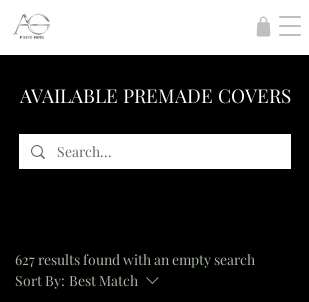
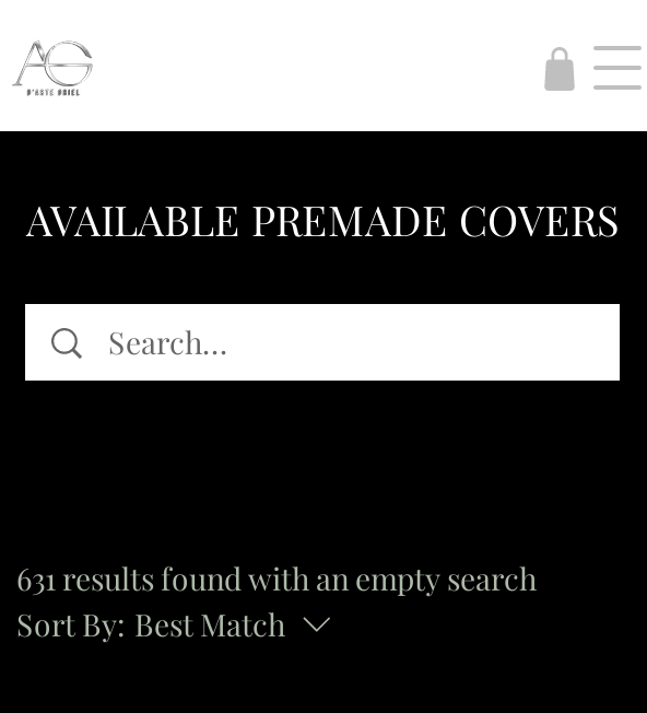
- 627 results found with an empty search
+ 631 results found with an empty search
